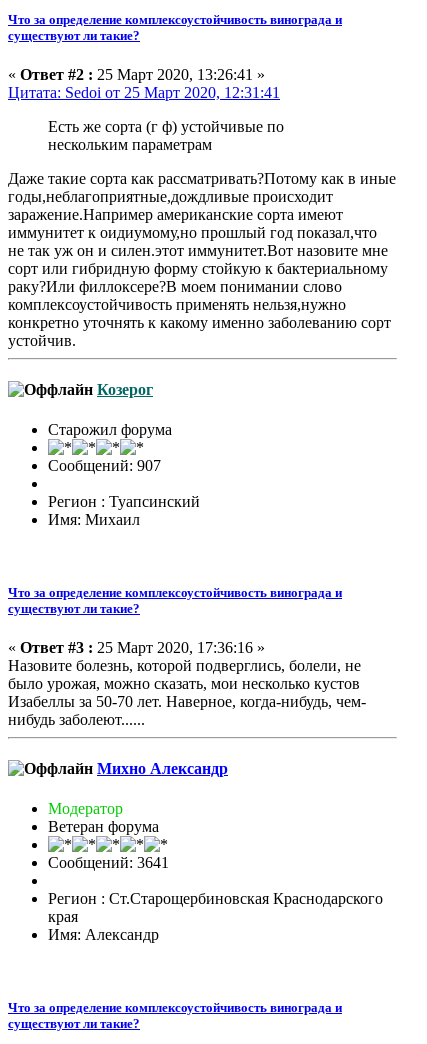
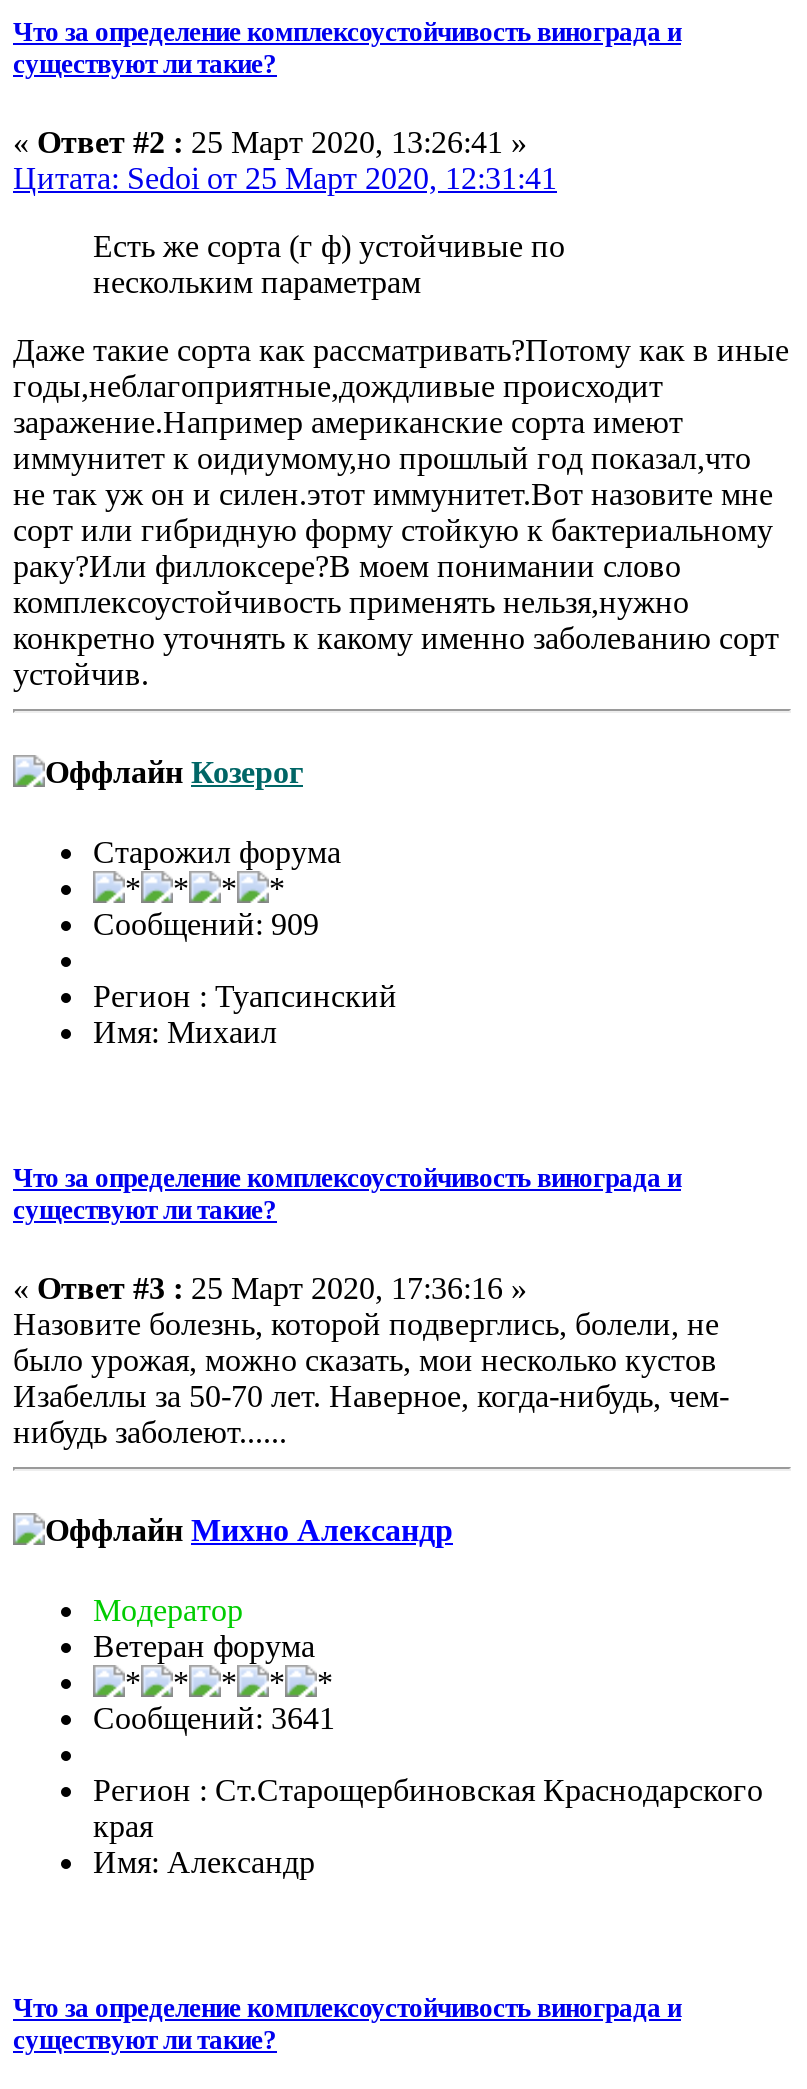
- Сообщений: 907
+ Сообщений: 909
